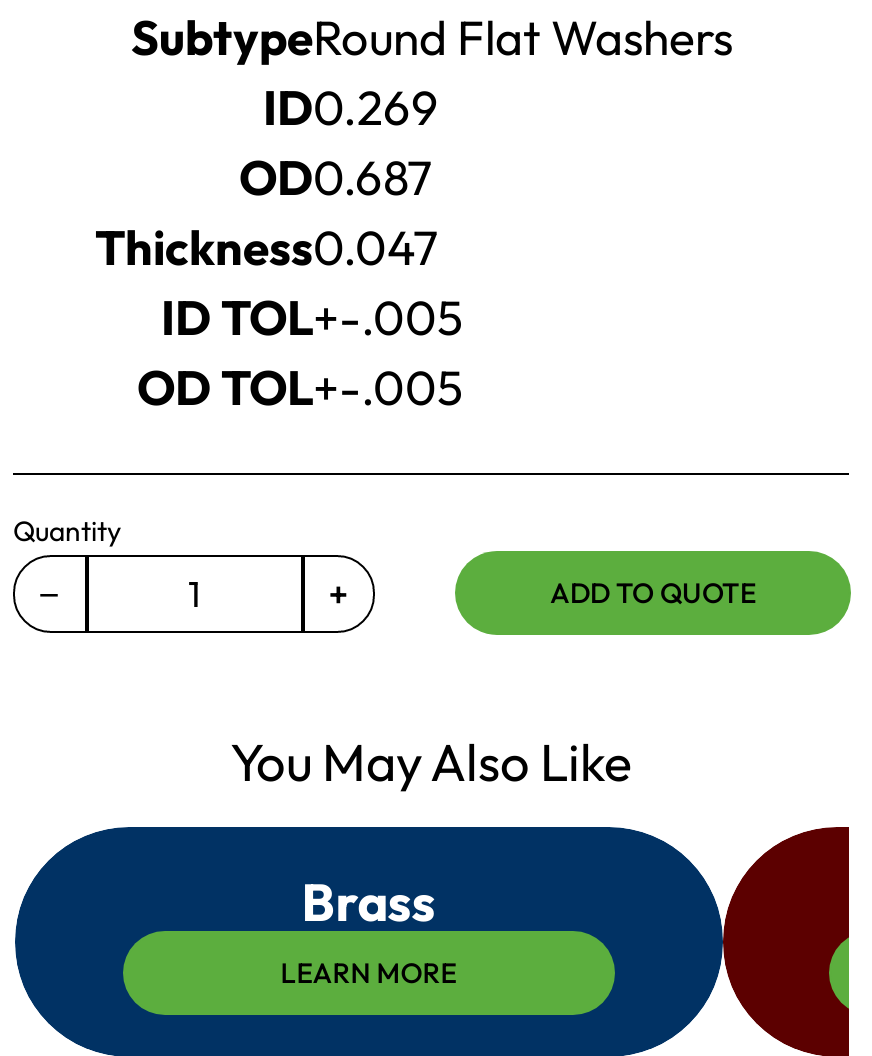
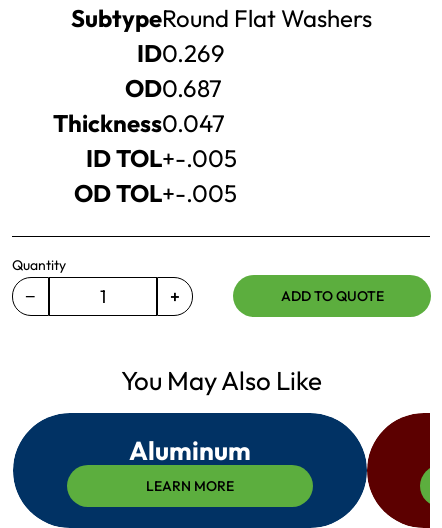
- Brass
+ Aluminum
